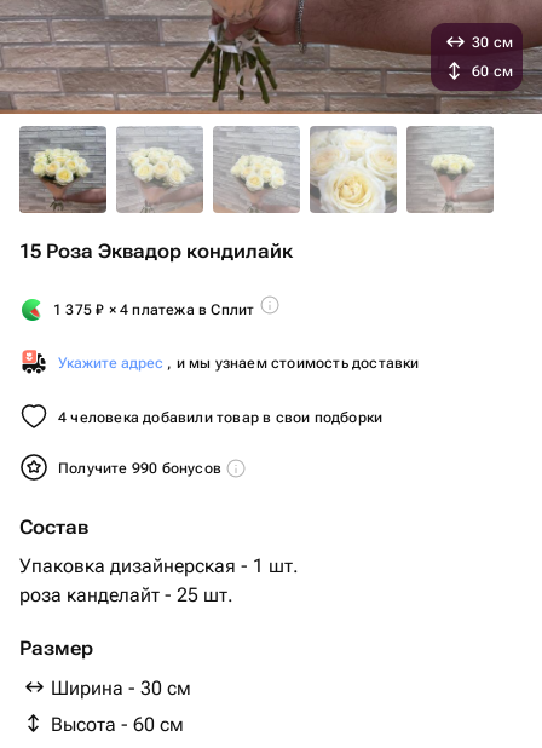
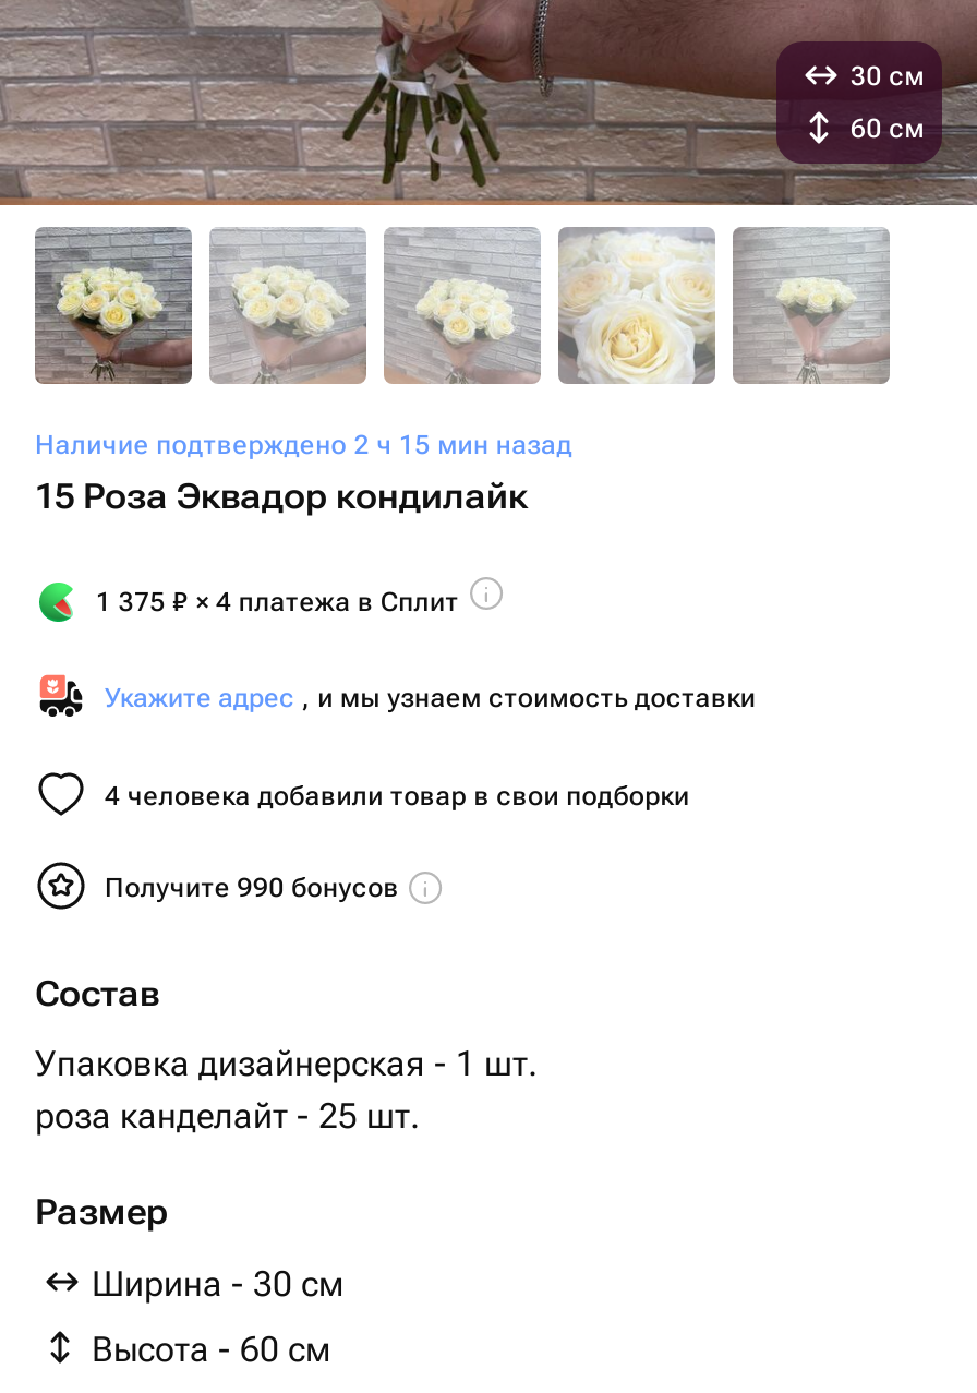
+ Наличие подтверждено 2 ч 15 мин назад
